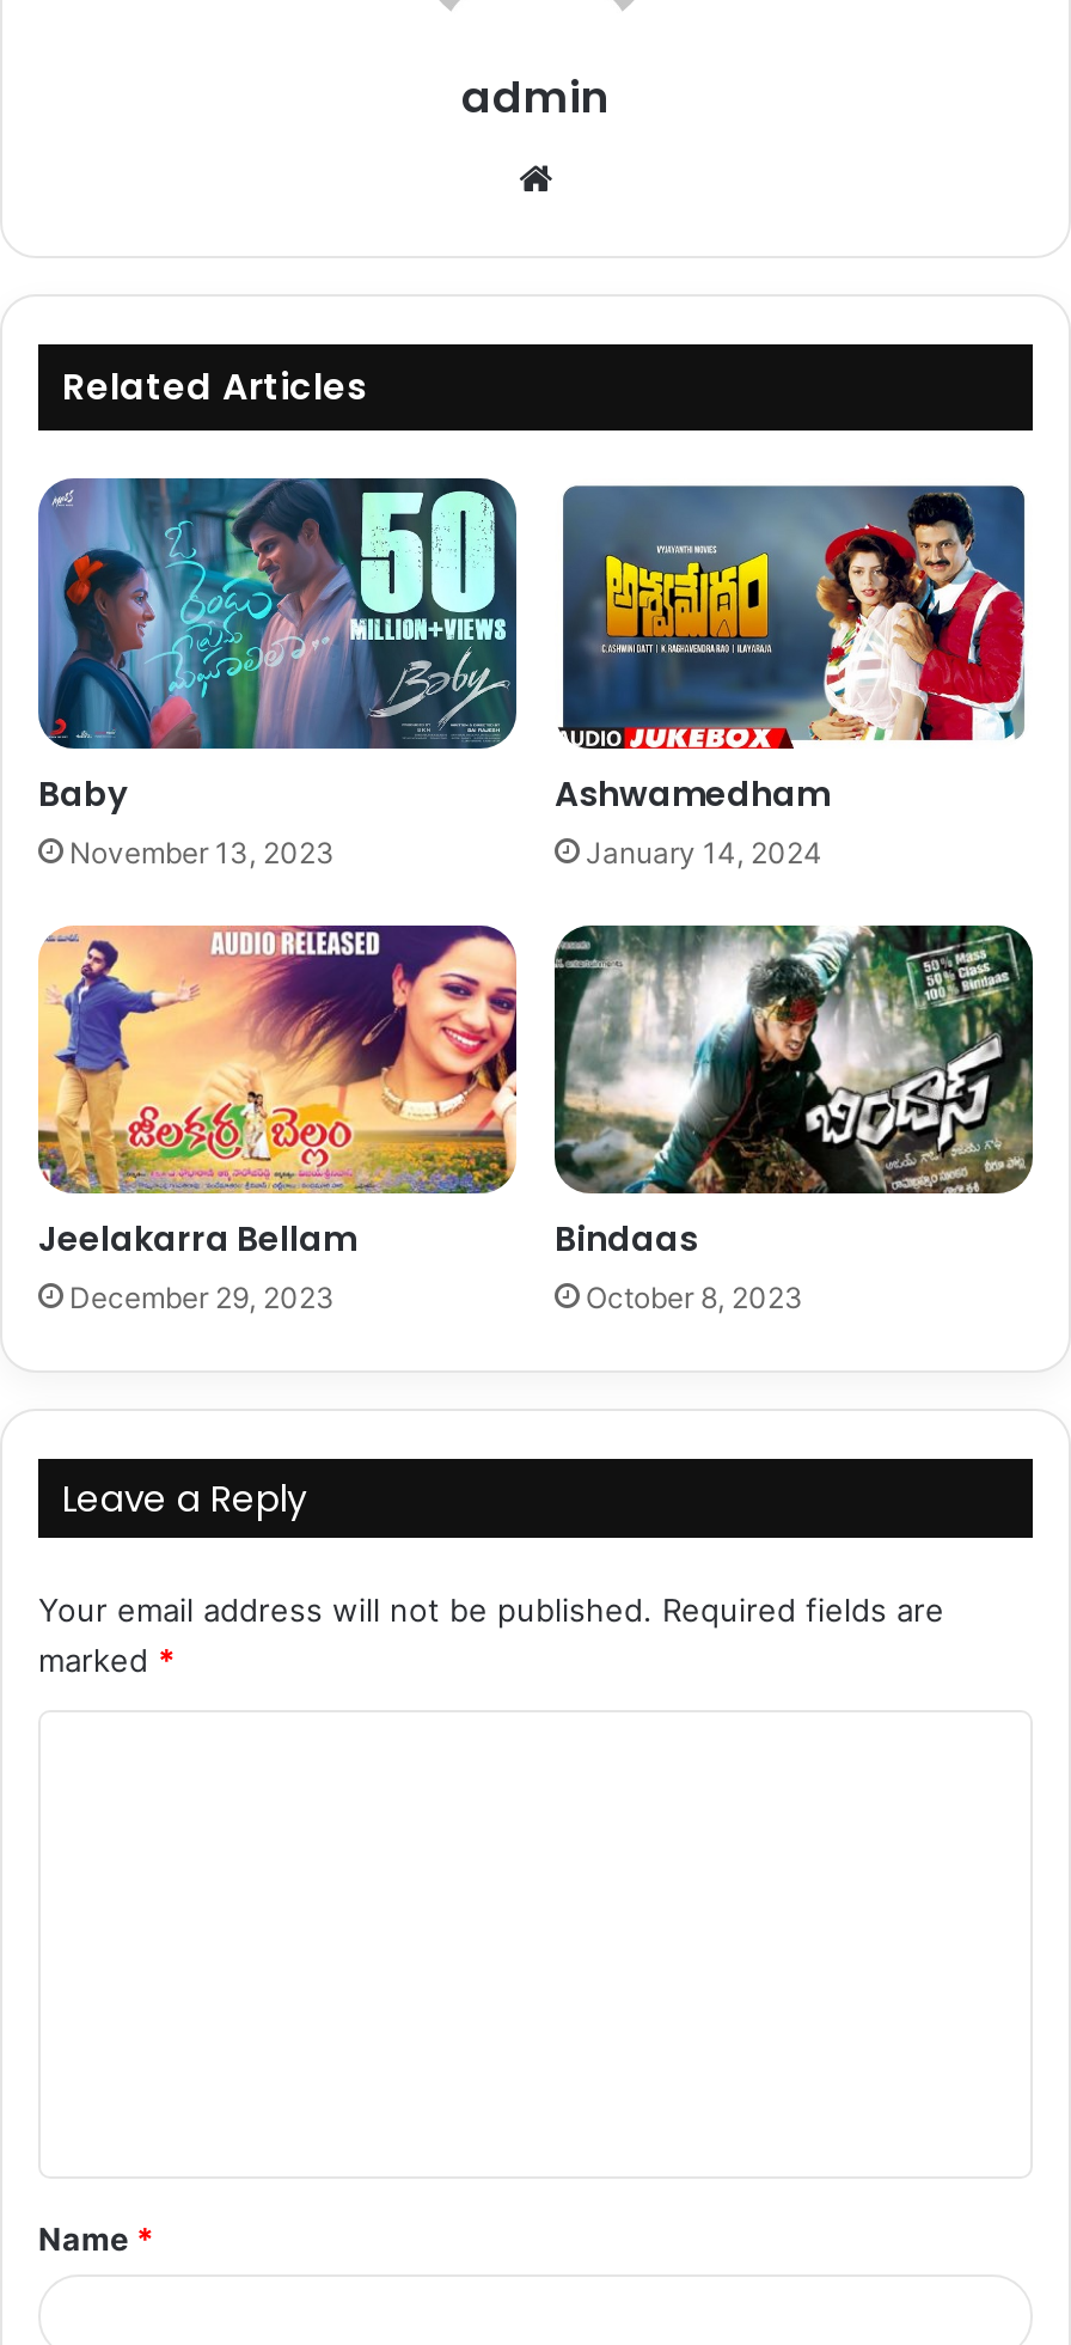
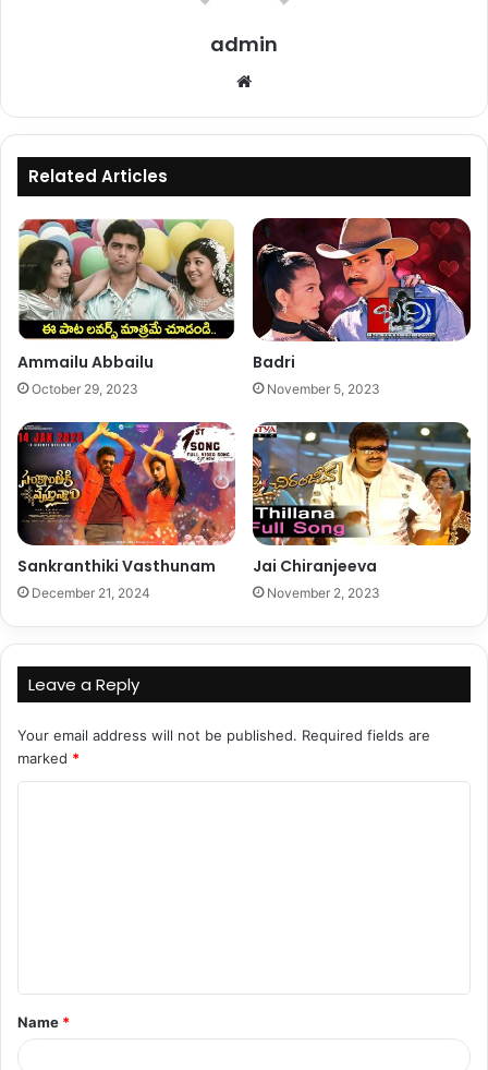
- [image]
- Baby
- November 13, 2023
+ [image]
+ Ammailu Abbailu
+ October 29, 2023

- [image]
- Ashwamedham
- January 14, 2024
+ [image]
+ Badri
+ November 5, 2023

- [image]
- Jeelakarra Bellam
- December 29, 2023
+ [image]
+ Sankranthiki Vasthunam
+ December 21, 2024

- [image]
- Bindaas
- October 8, 2023
+ [image]
+ Jai Chiranjeeva
+ November 2, 2023
